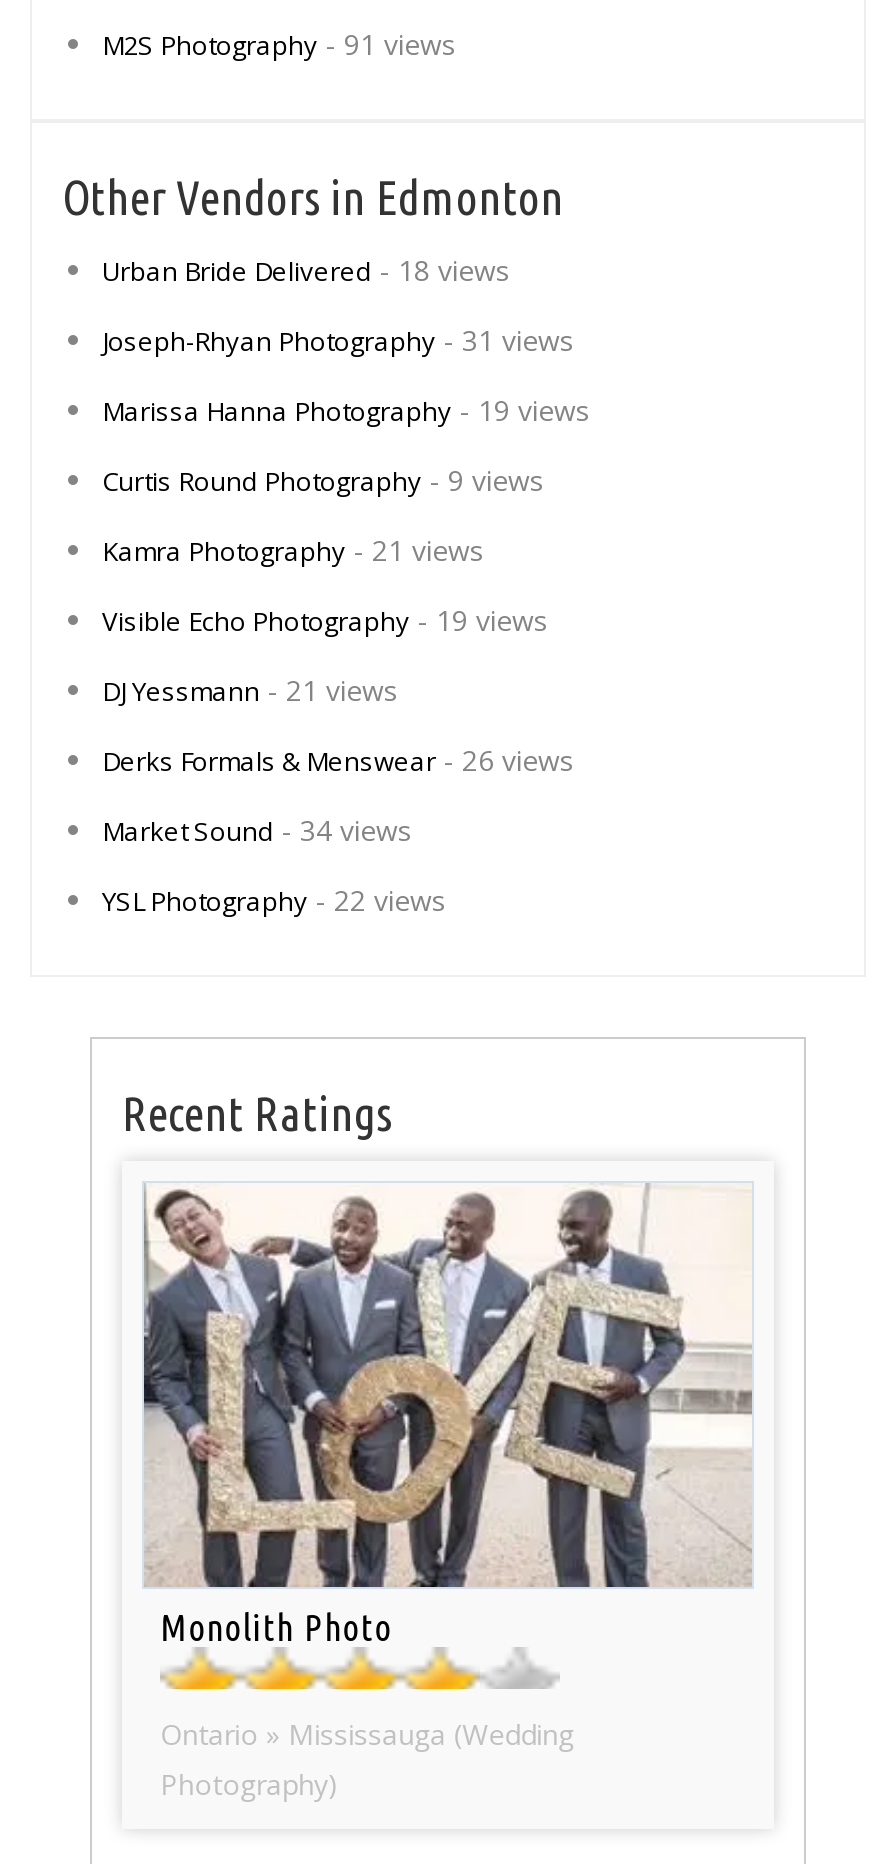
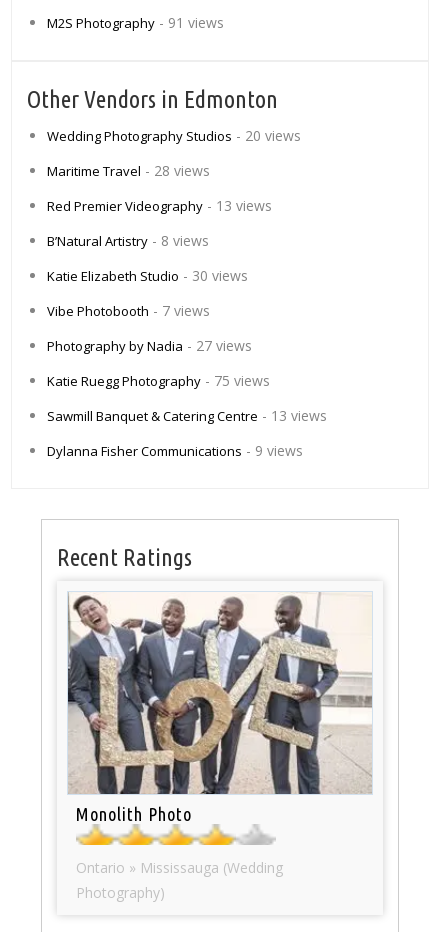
- Urban Bride Delivered - 18 views
+ Wedding Photography Studios - 20 views

- Joseph-Rhyan Photography - 31 views
+ Maritime Travel - 28 views

- Marissa Hanna Photography - 19 views
+ Red Premier Videography - 13 views

- Curtis Round Photography - 9 views
+ B’Natural Artistry - 8 views

- Kamra Photography - 21 views
+ Katie Elizabeth Studio - 30 views

- Visible Echo Photography - 19 views
+ Vibe Photobooth - 7 views

- DJ Yessmann - 21 views
+ Photography by Nadia - 27 views

- Derks Formals & Menswear - 26 views
+ Katie Ruegg Photography - 75 views

- Market Sound - 34 views
+ Sawmill Banquet & Catering Centre - 13 views

- YSL Photography - 22 views
+ Dylanna Fisher Communications - 9 views
